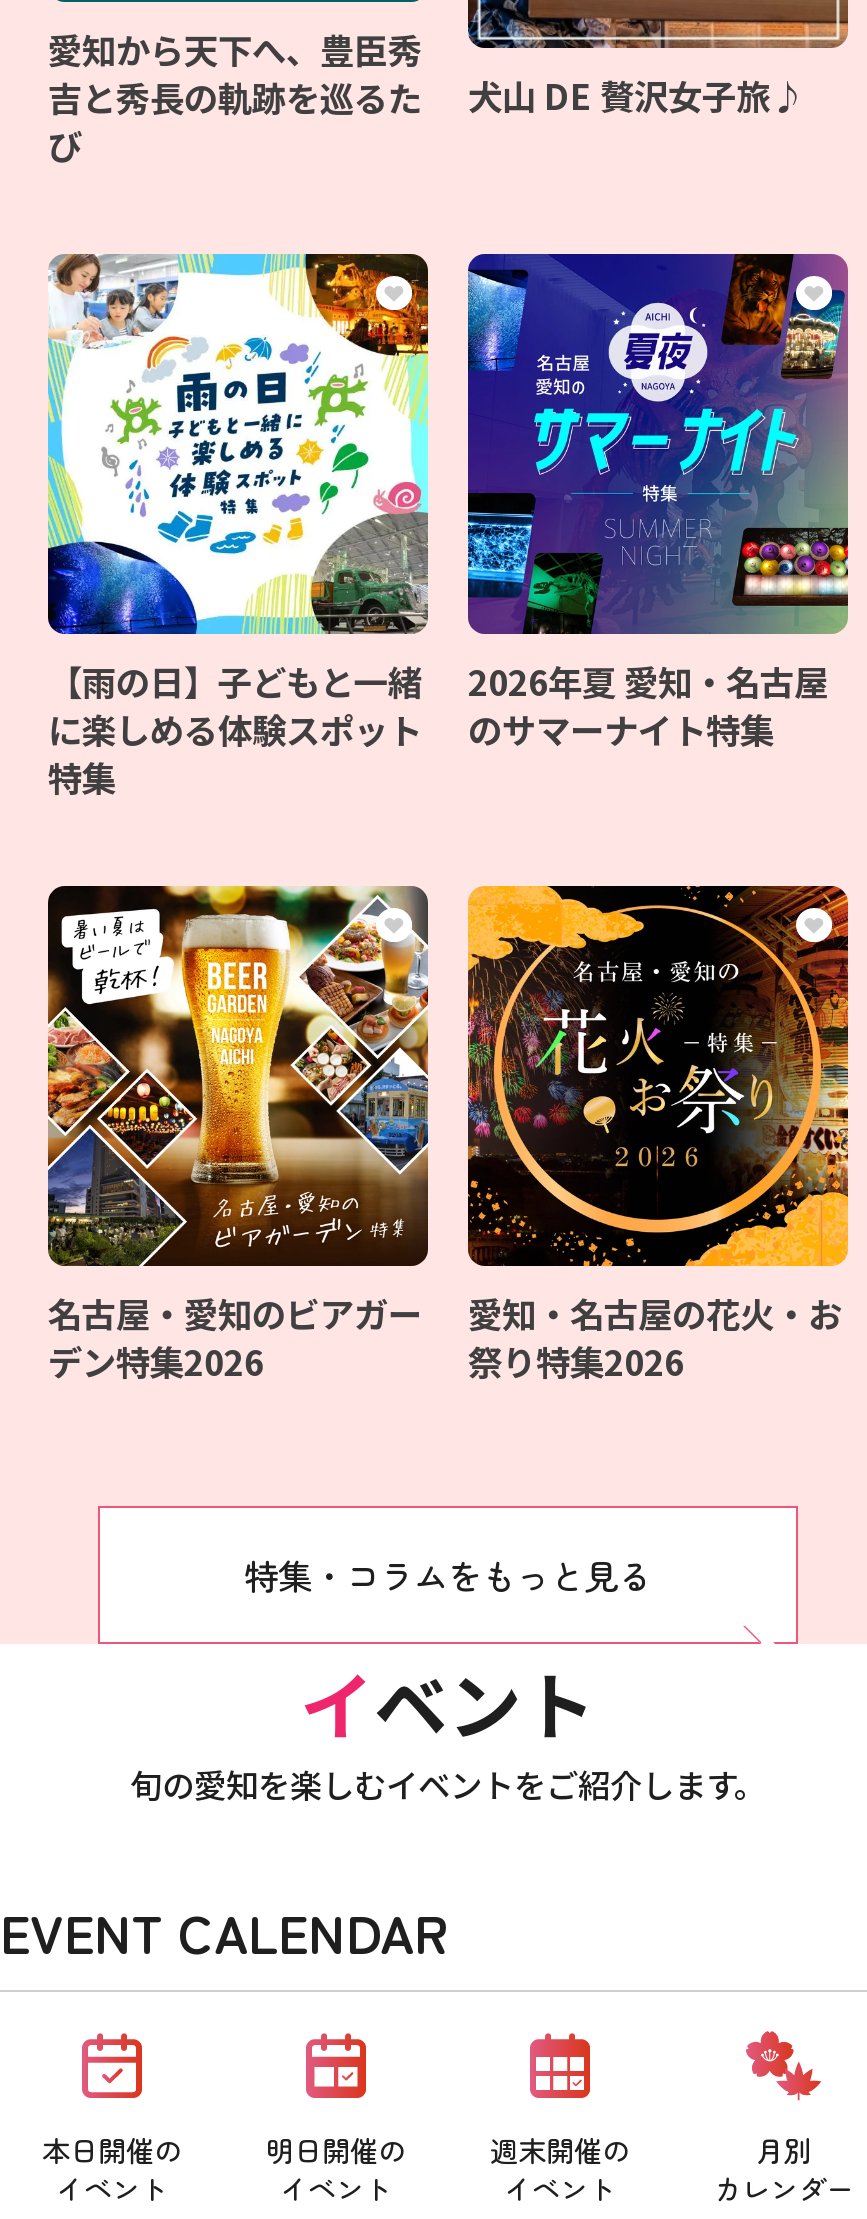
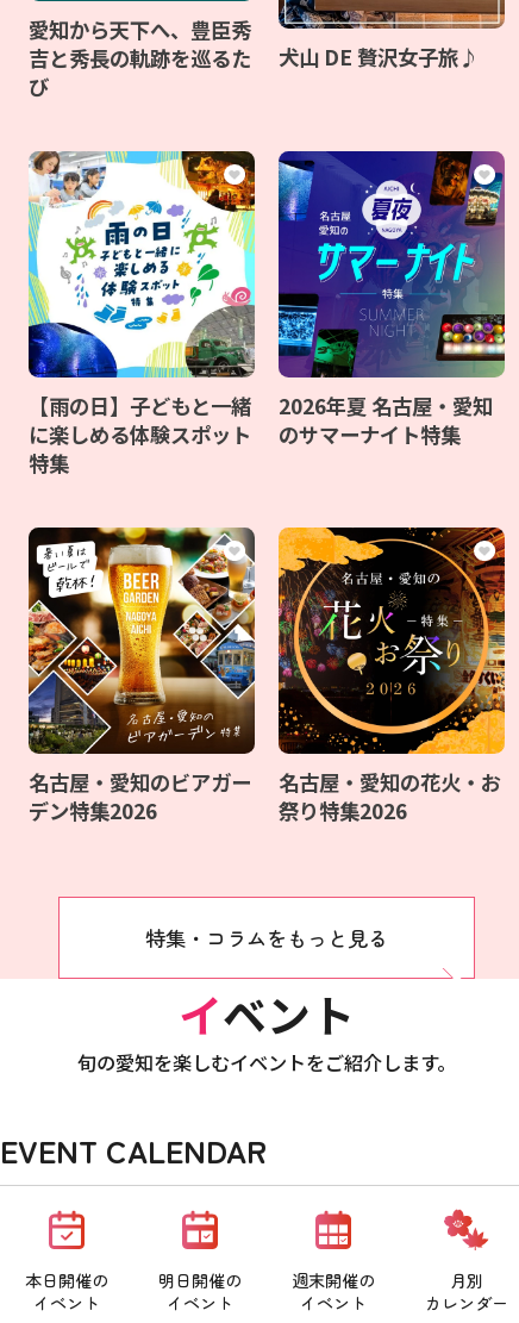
- 2026年夏 愛知・名古屋
+ 2026年夏 名古屋・愛知

- 愛知・名古屋の花火・お
+ 名古屋・愛知の花火・お
